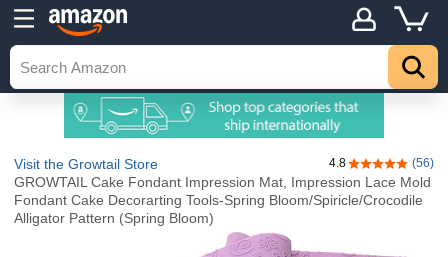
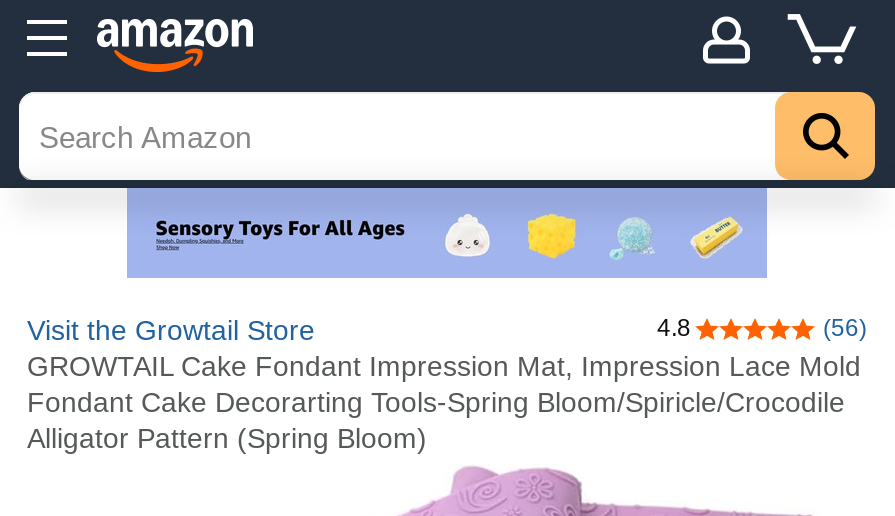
- [image]
+ [image]
